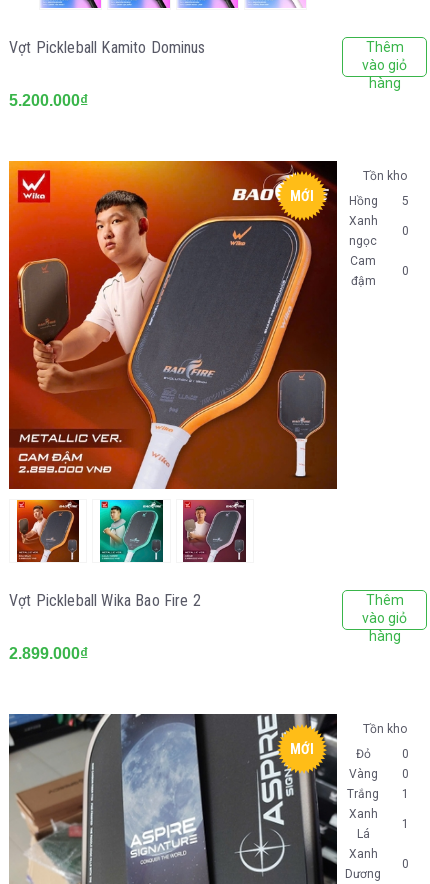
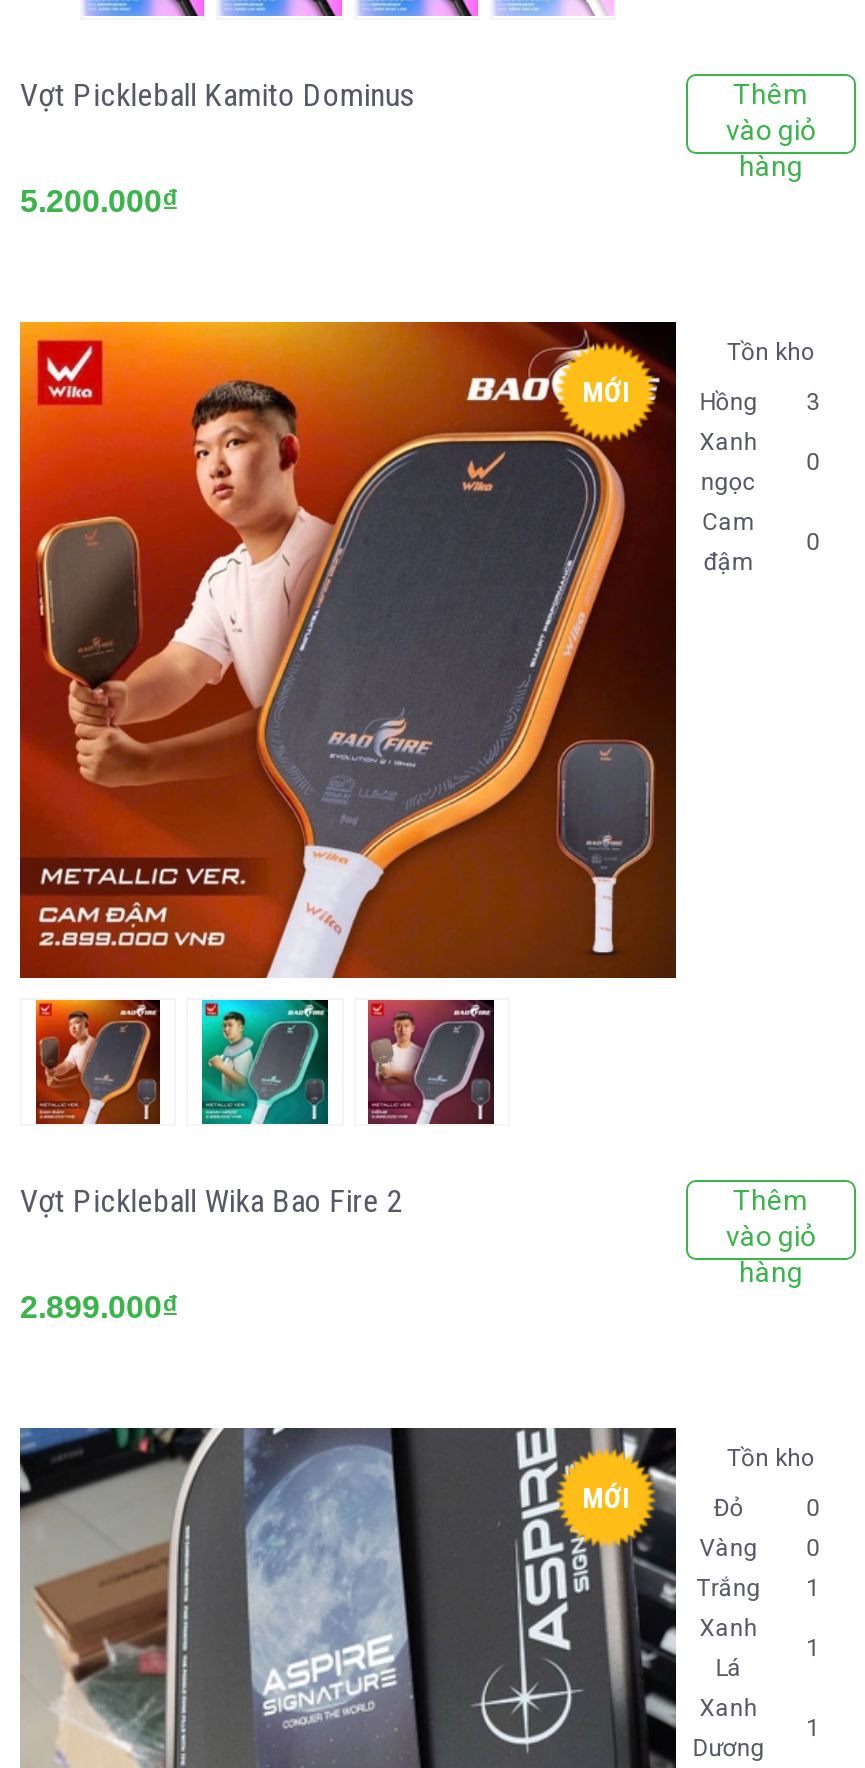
- Hồng 5
+ Hồng 3

- 0
+ 1
